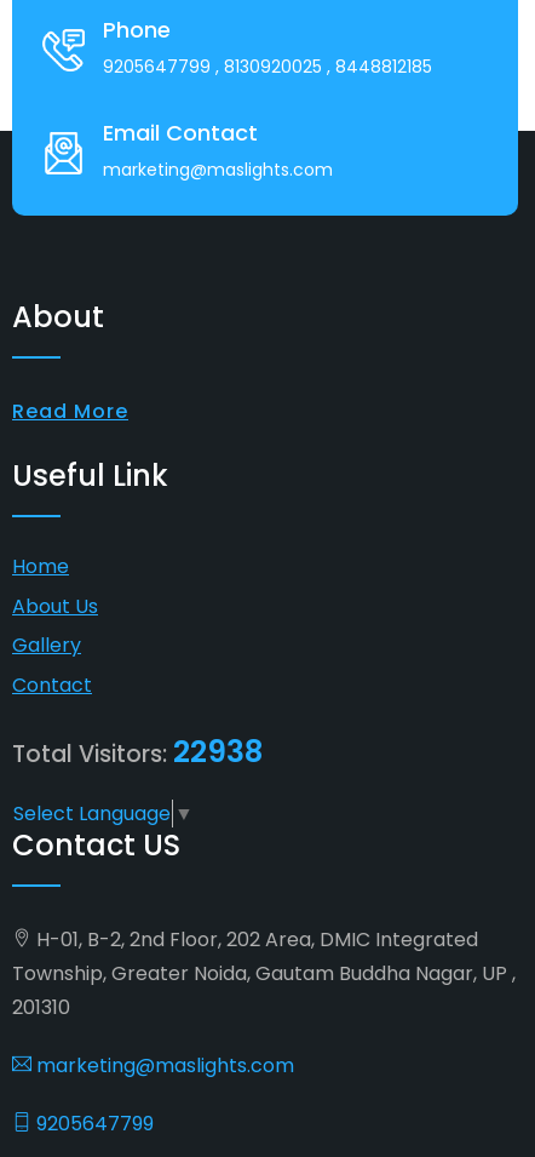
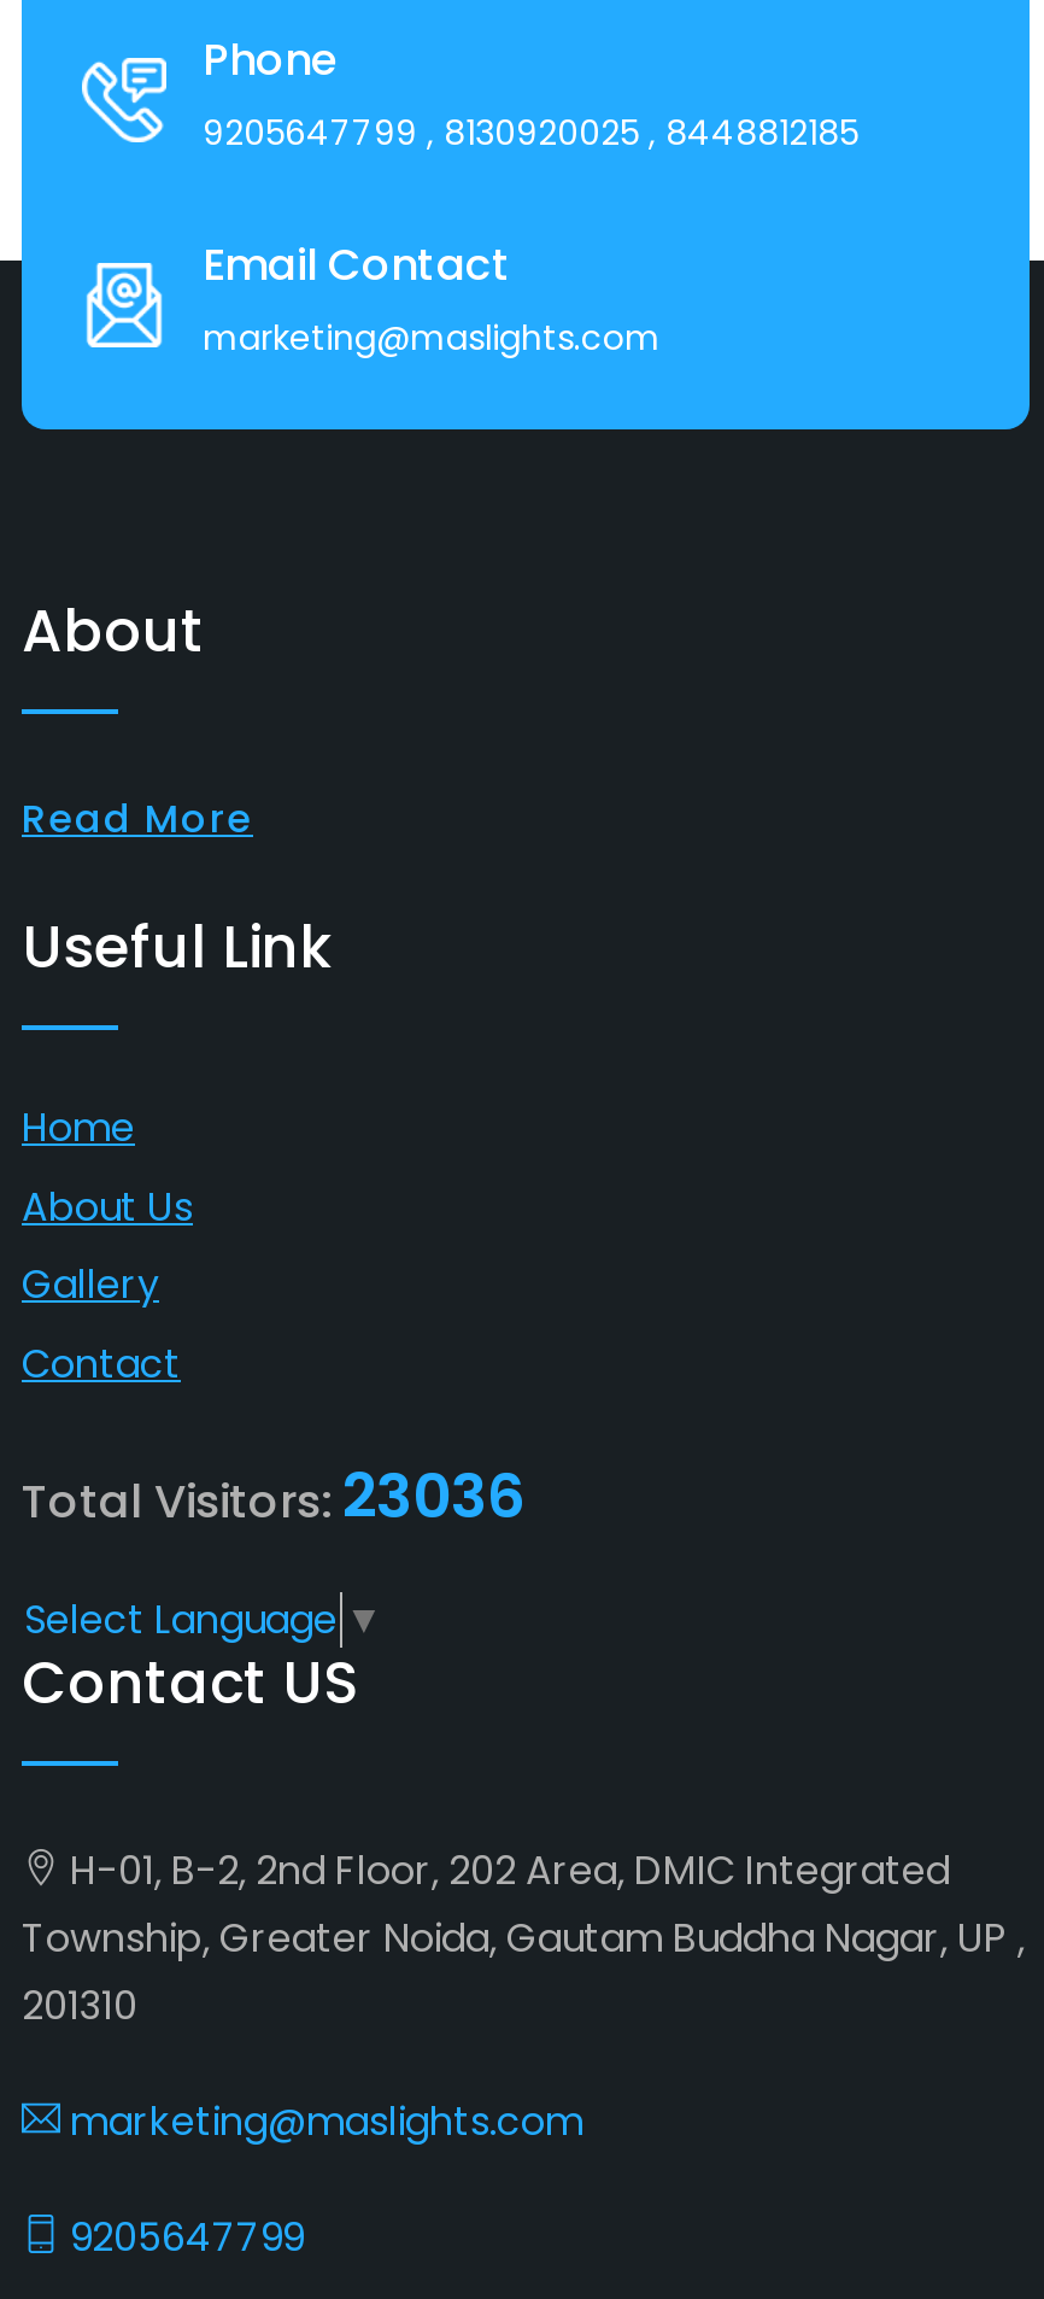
- Total Visitors: 22938
+ Total Visitors: 23036
